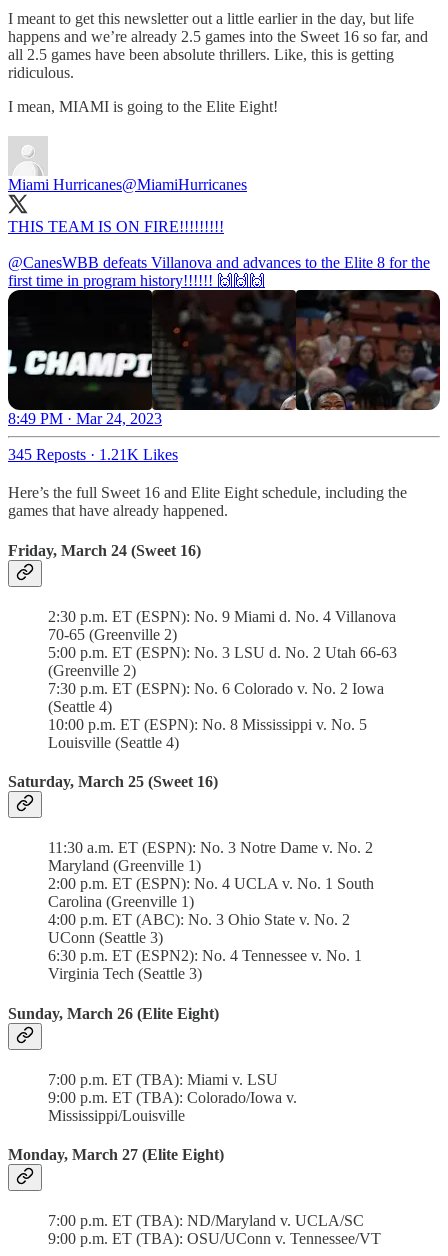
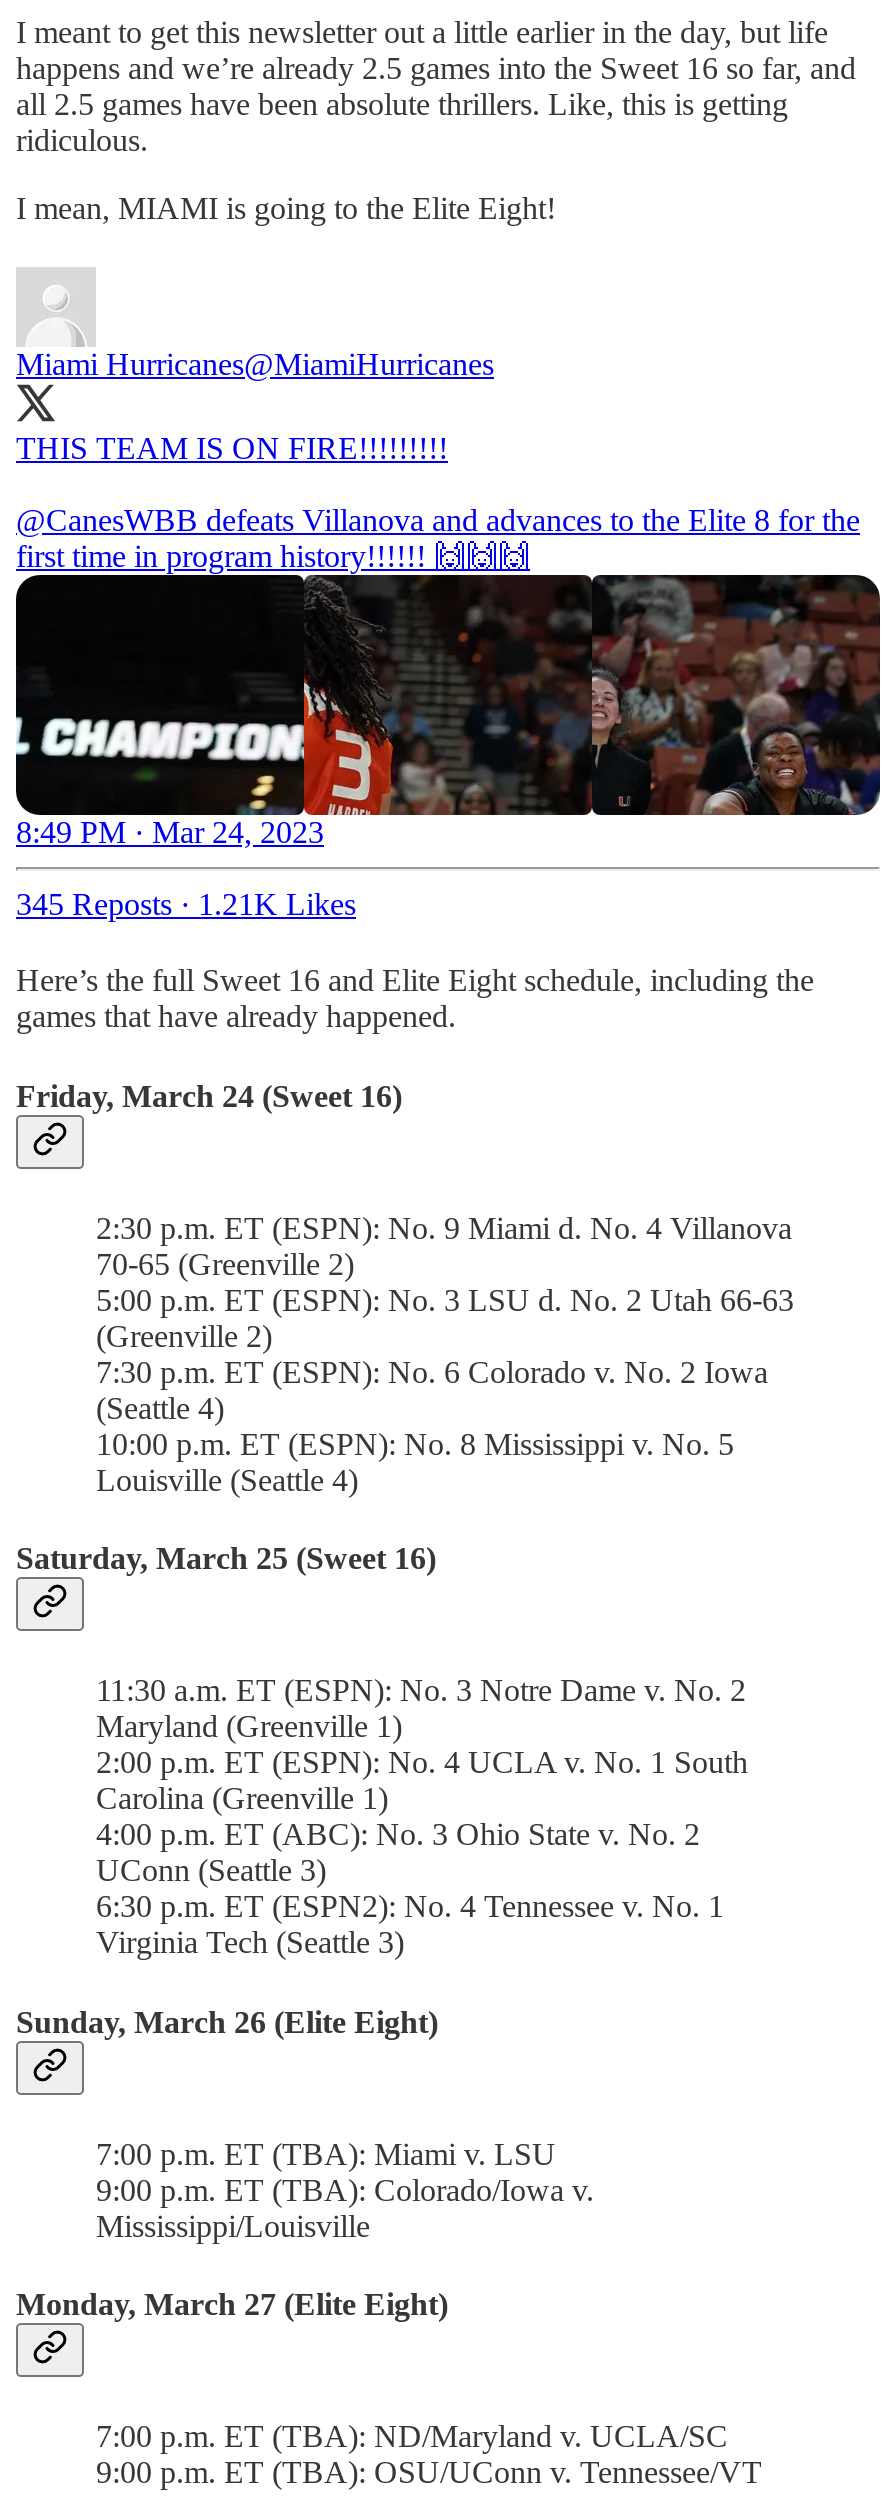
- [image]
+ [image]
